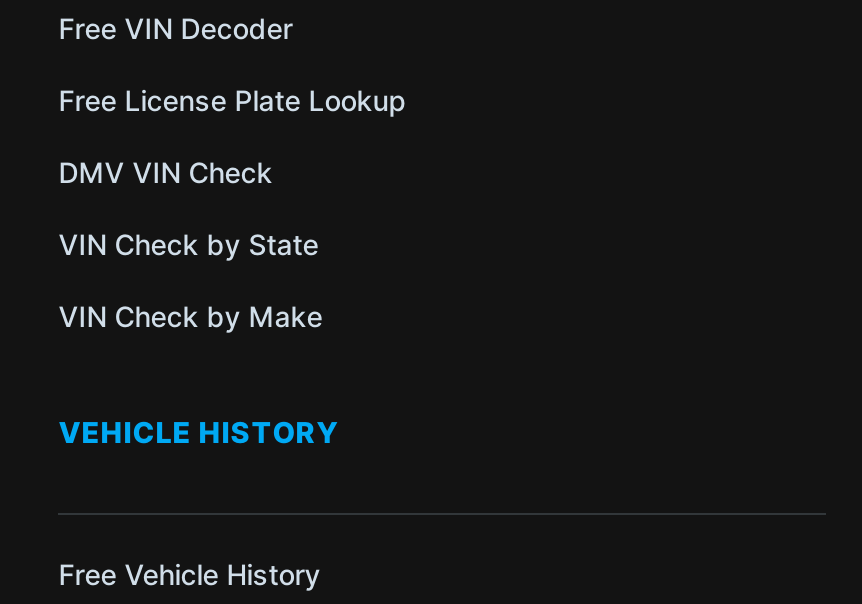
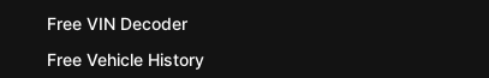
- Free License Plate Lookup
- DMV VIN Check
- VIN Check by State
- VIN Check by Make
- VEHICLE HISTORY
